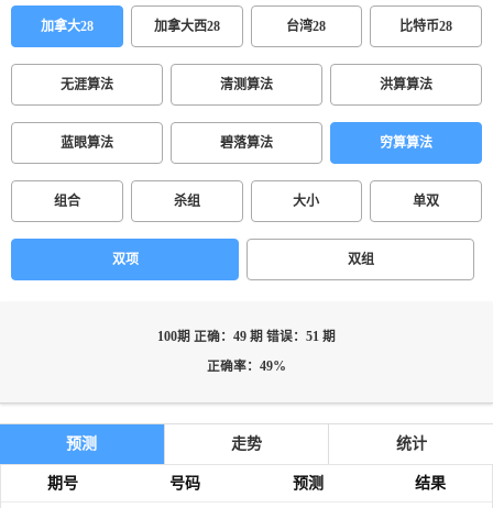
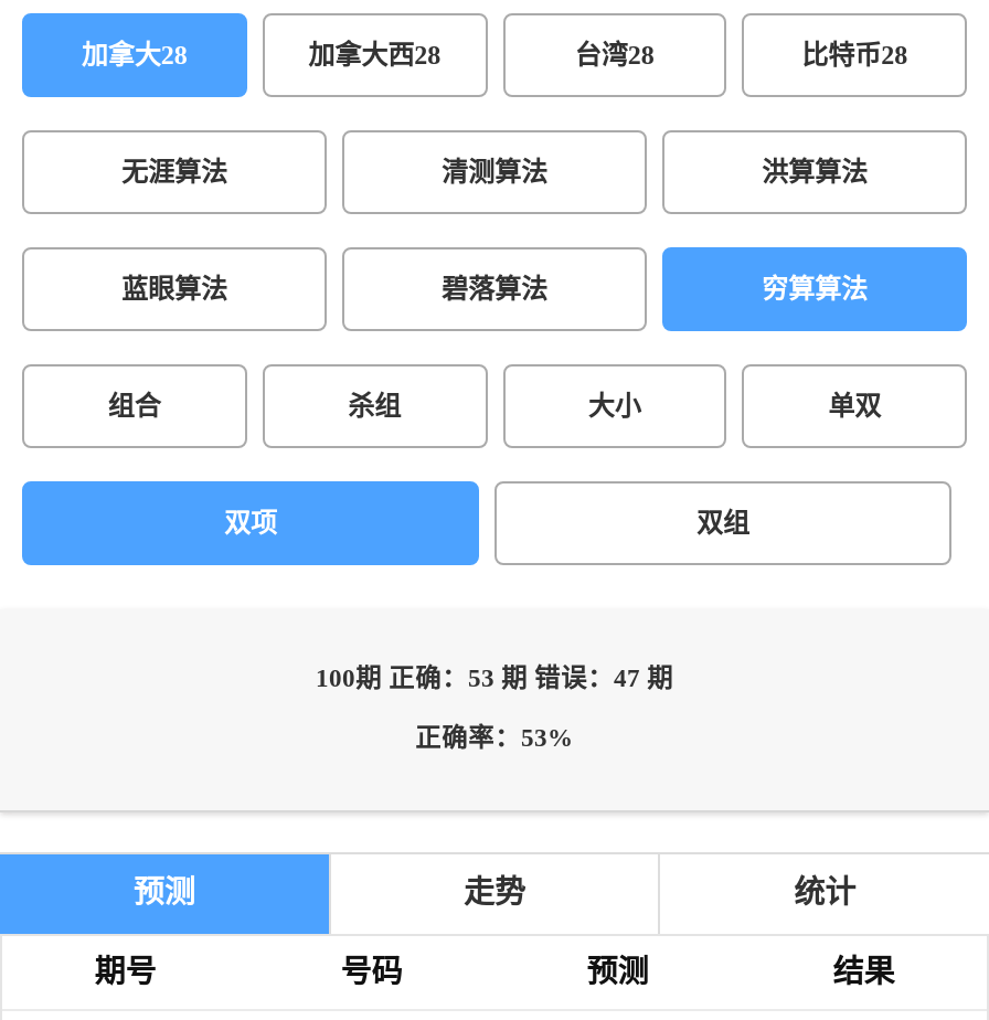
- 100期 正确：49 期 错误：51 期
+ 100期 正确：53 期 错误：47 期

- 正确率：49%
+ 正确率：53%
